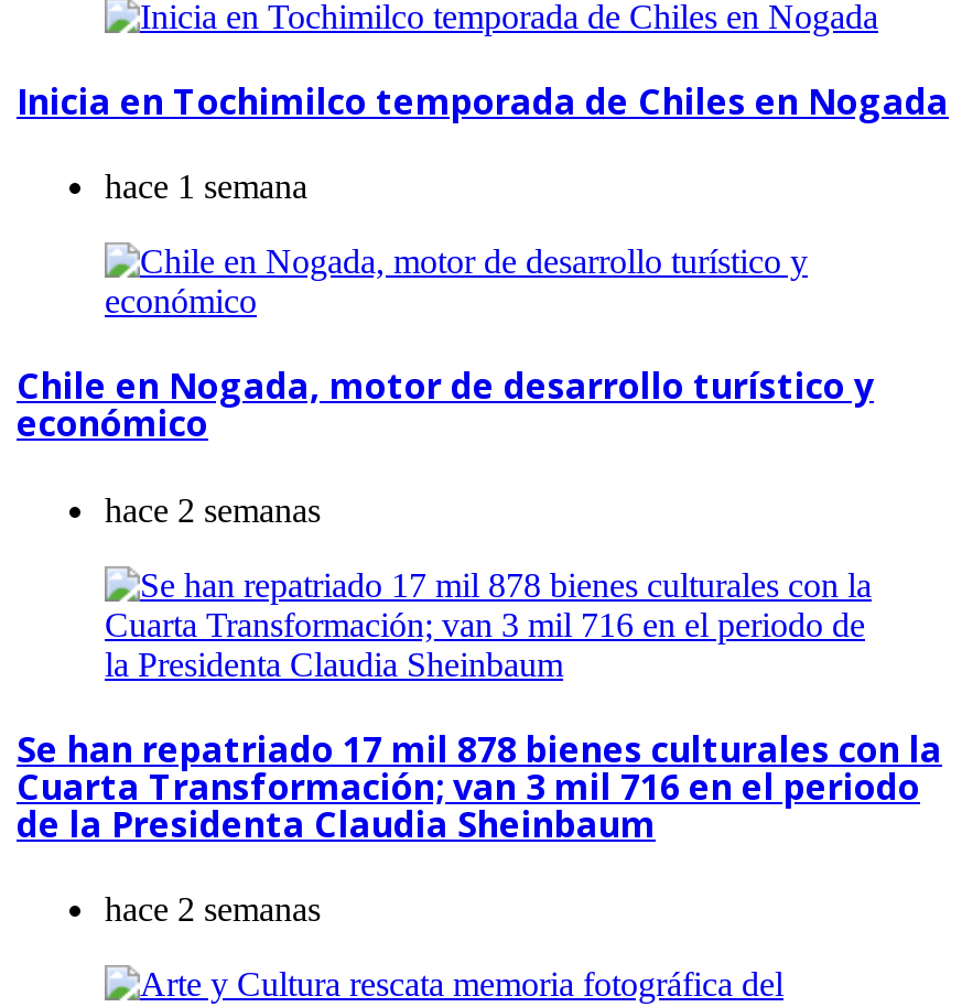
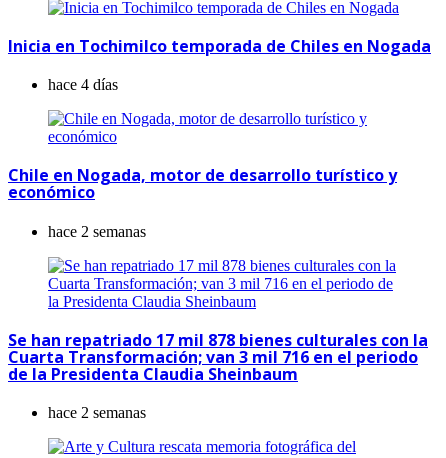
- hace 1 semana
+ hace 4 días
